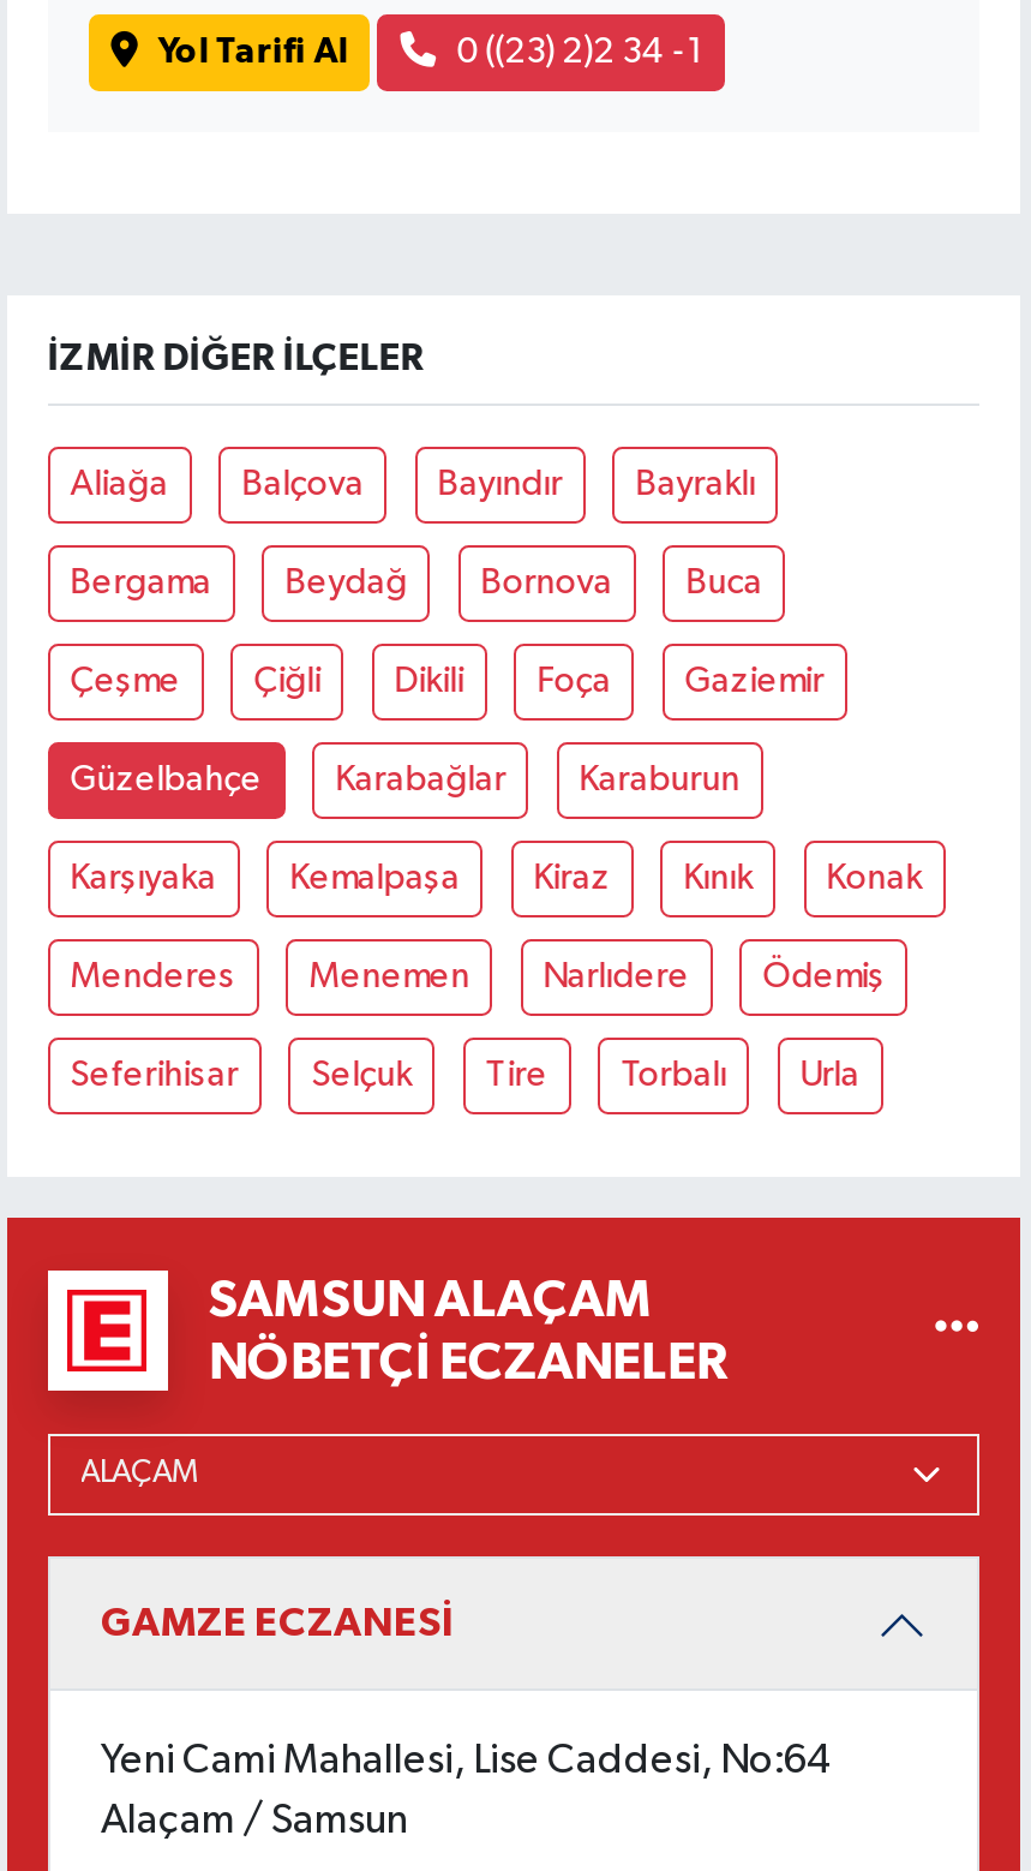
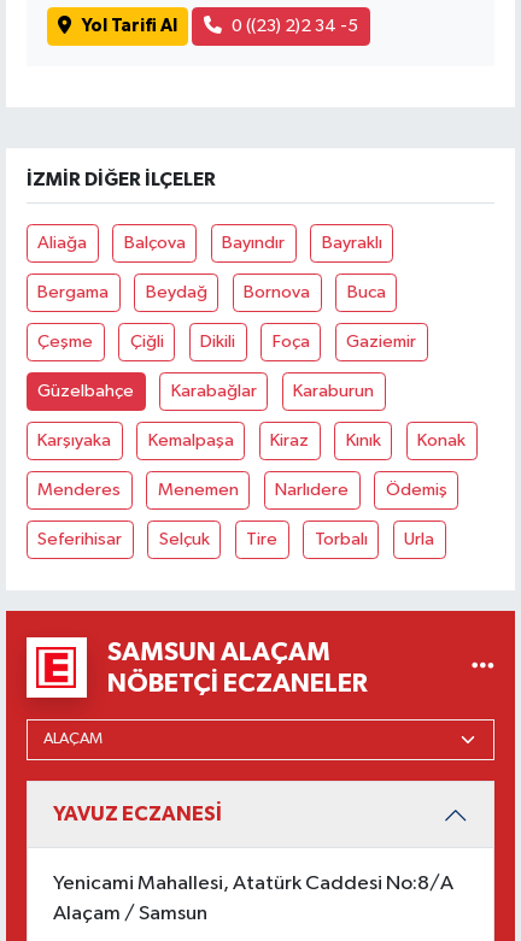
- 0 ((23) 2)2 34 -1
+ 0 ((23) 2)2 34 -5

- GAMZE ECZANESİ
+ YAVUZ ECZANESİ

- Yeni Cami Mahallesi, Lise Caddesi, No:64
+ Yenicami Mahallesi, Atatürk Caddesi No:8/A
